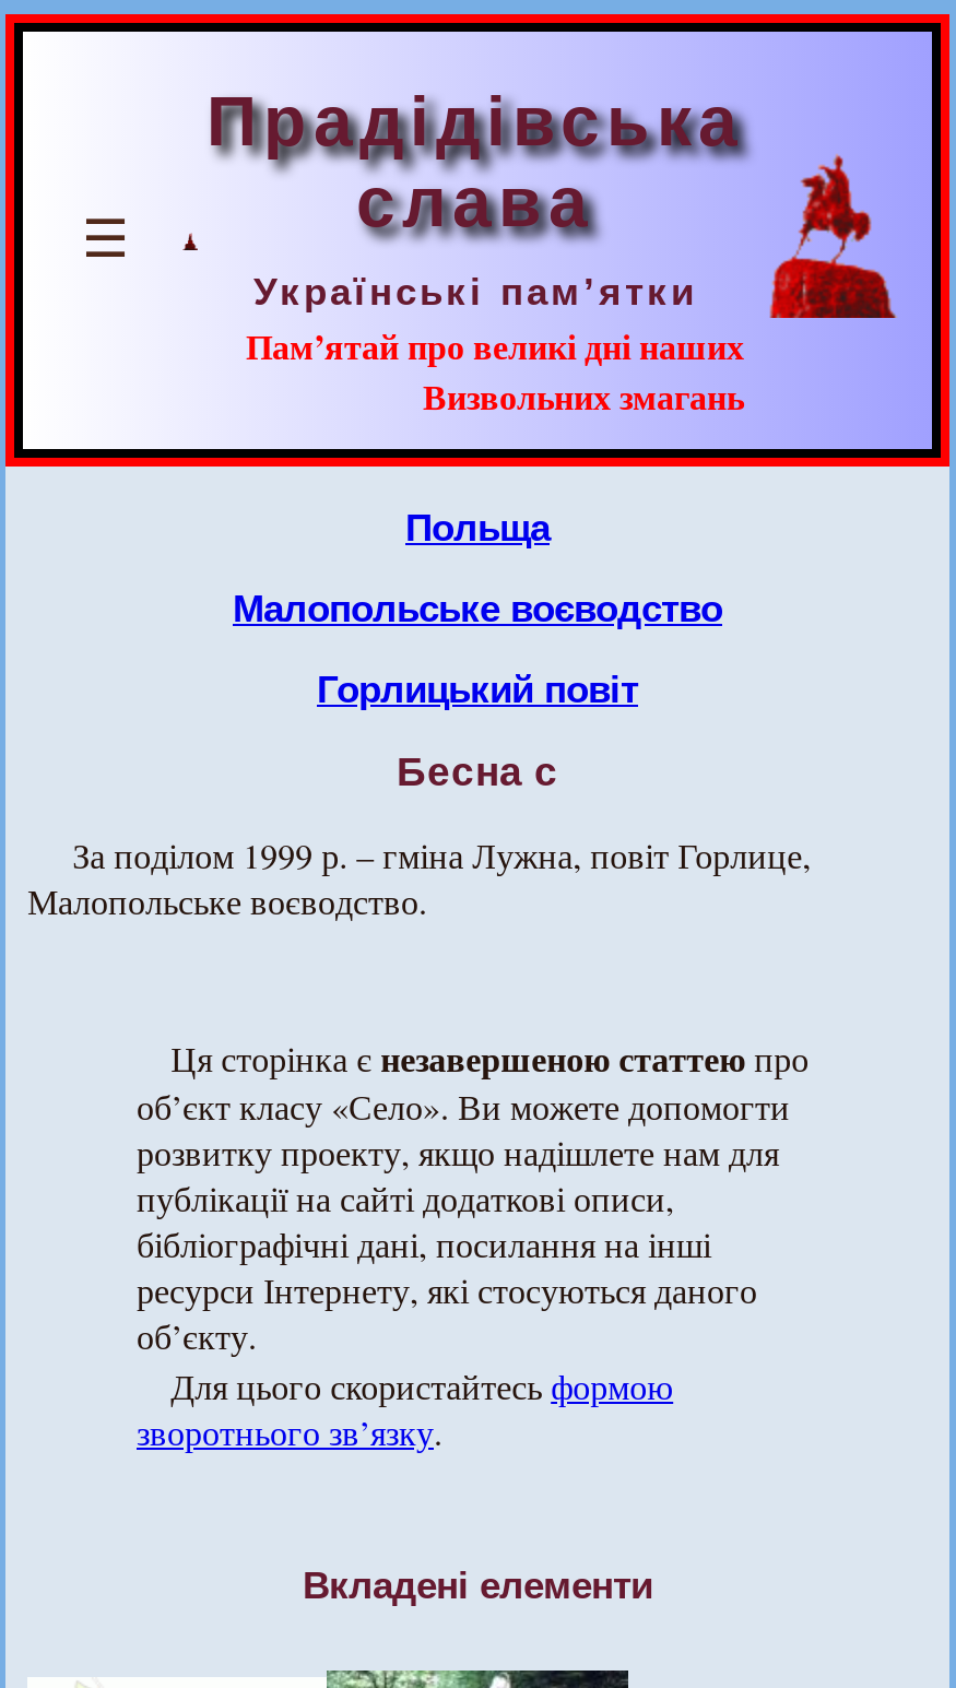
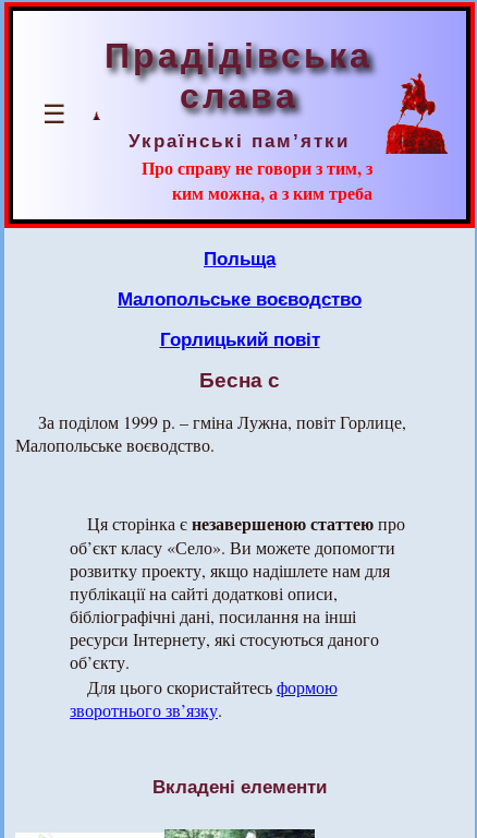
- Пам’ятай про великі дні наших
- Визвольних змагань
+ Про справу не говори з тим, з
+ ким можна, а з ким треба
